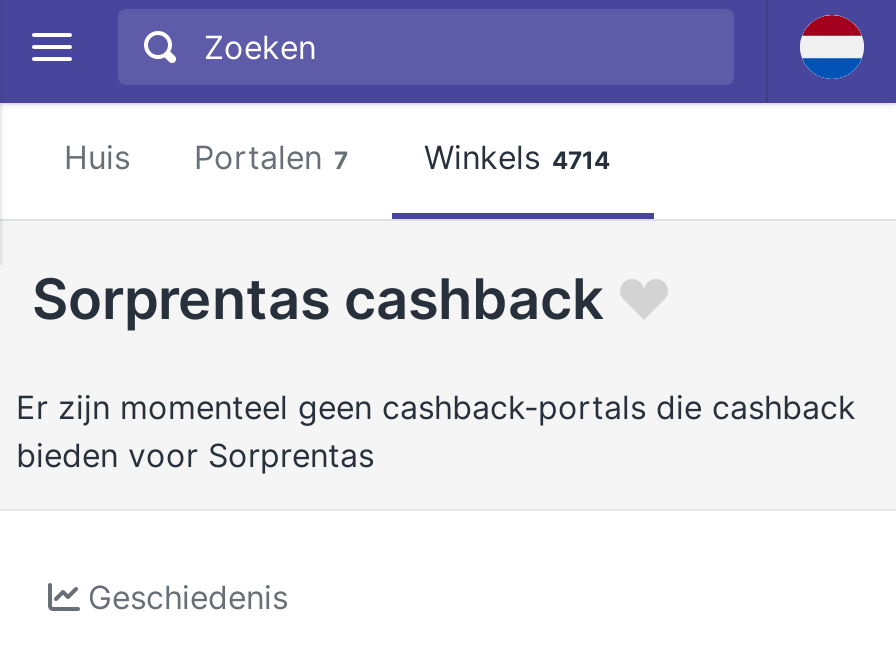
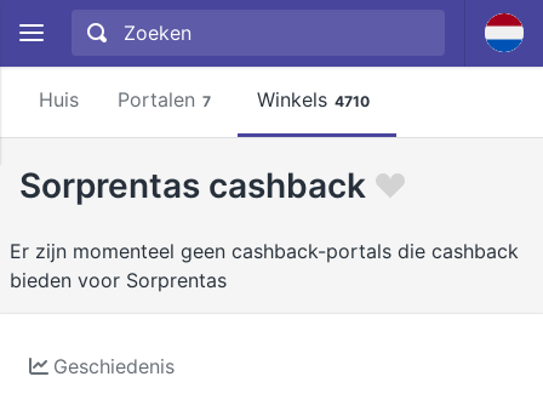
- Huis Portalen 7 Winkels 4714
+ Huis Portalen 7 Winkels 4710
